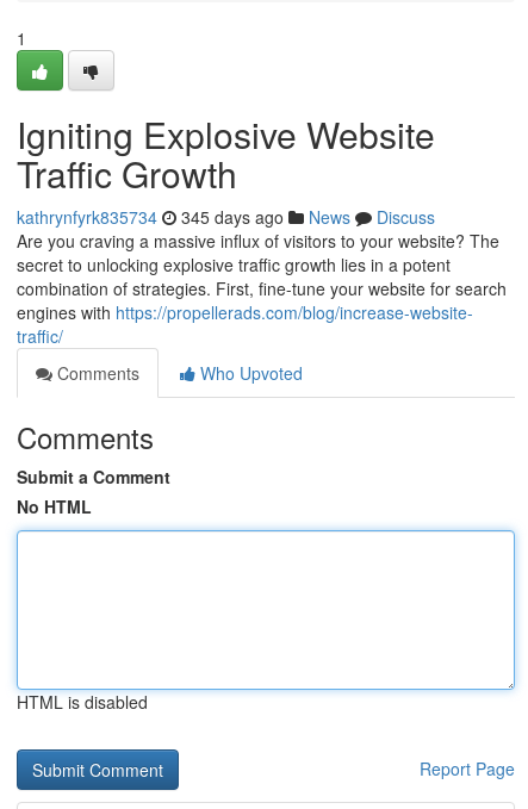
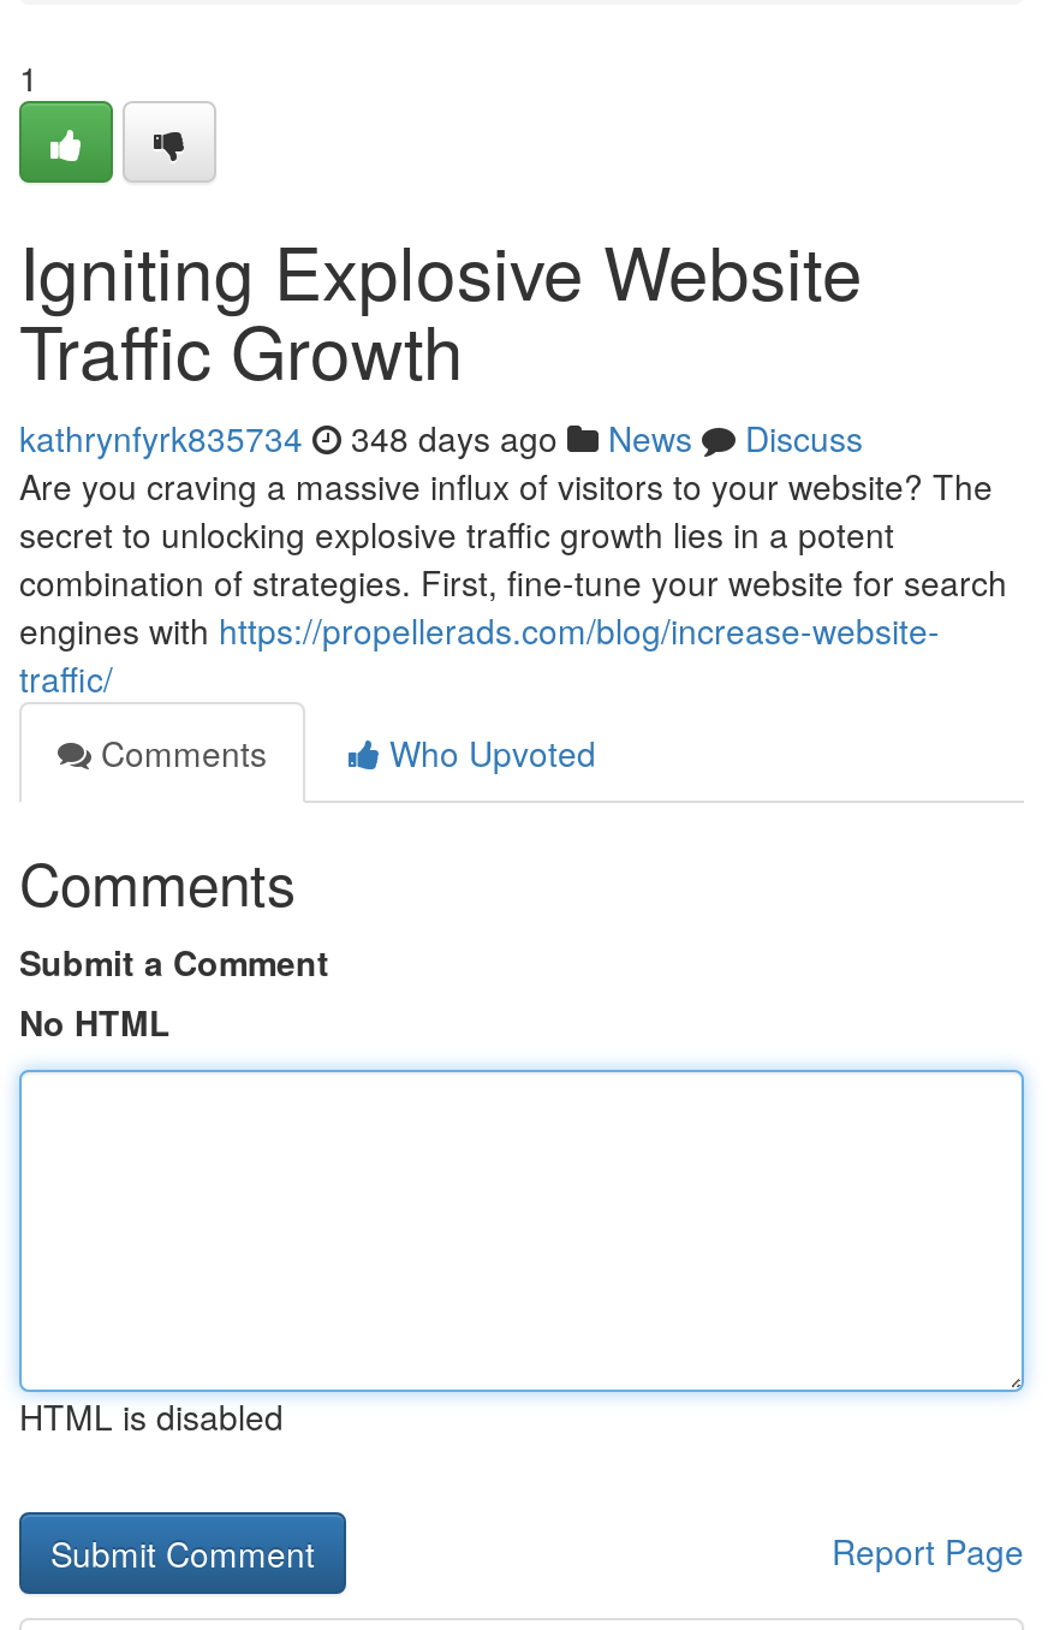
- kathrynfyrk835734 345 days ago News Discuss
+ kathrynfyrk835734 348 days ago News Discuss
